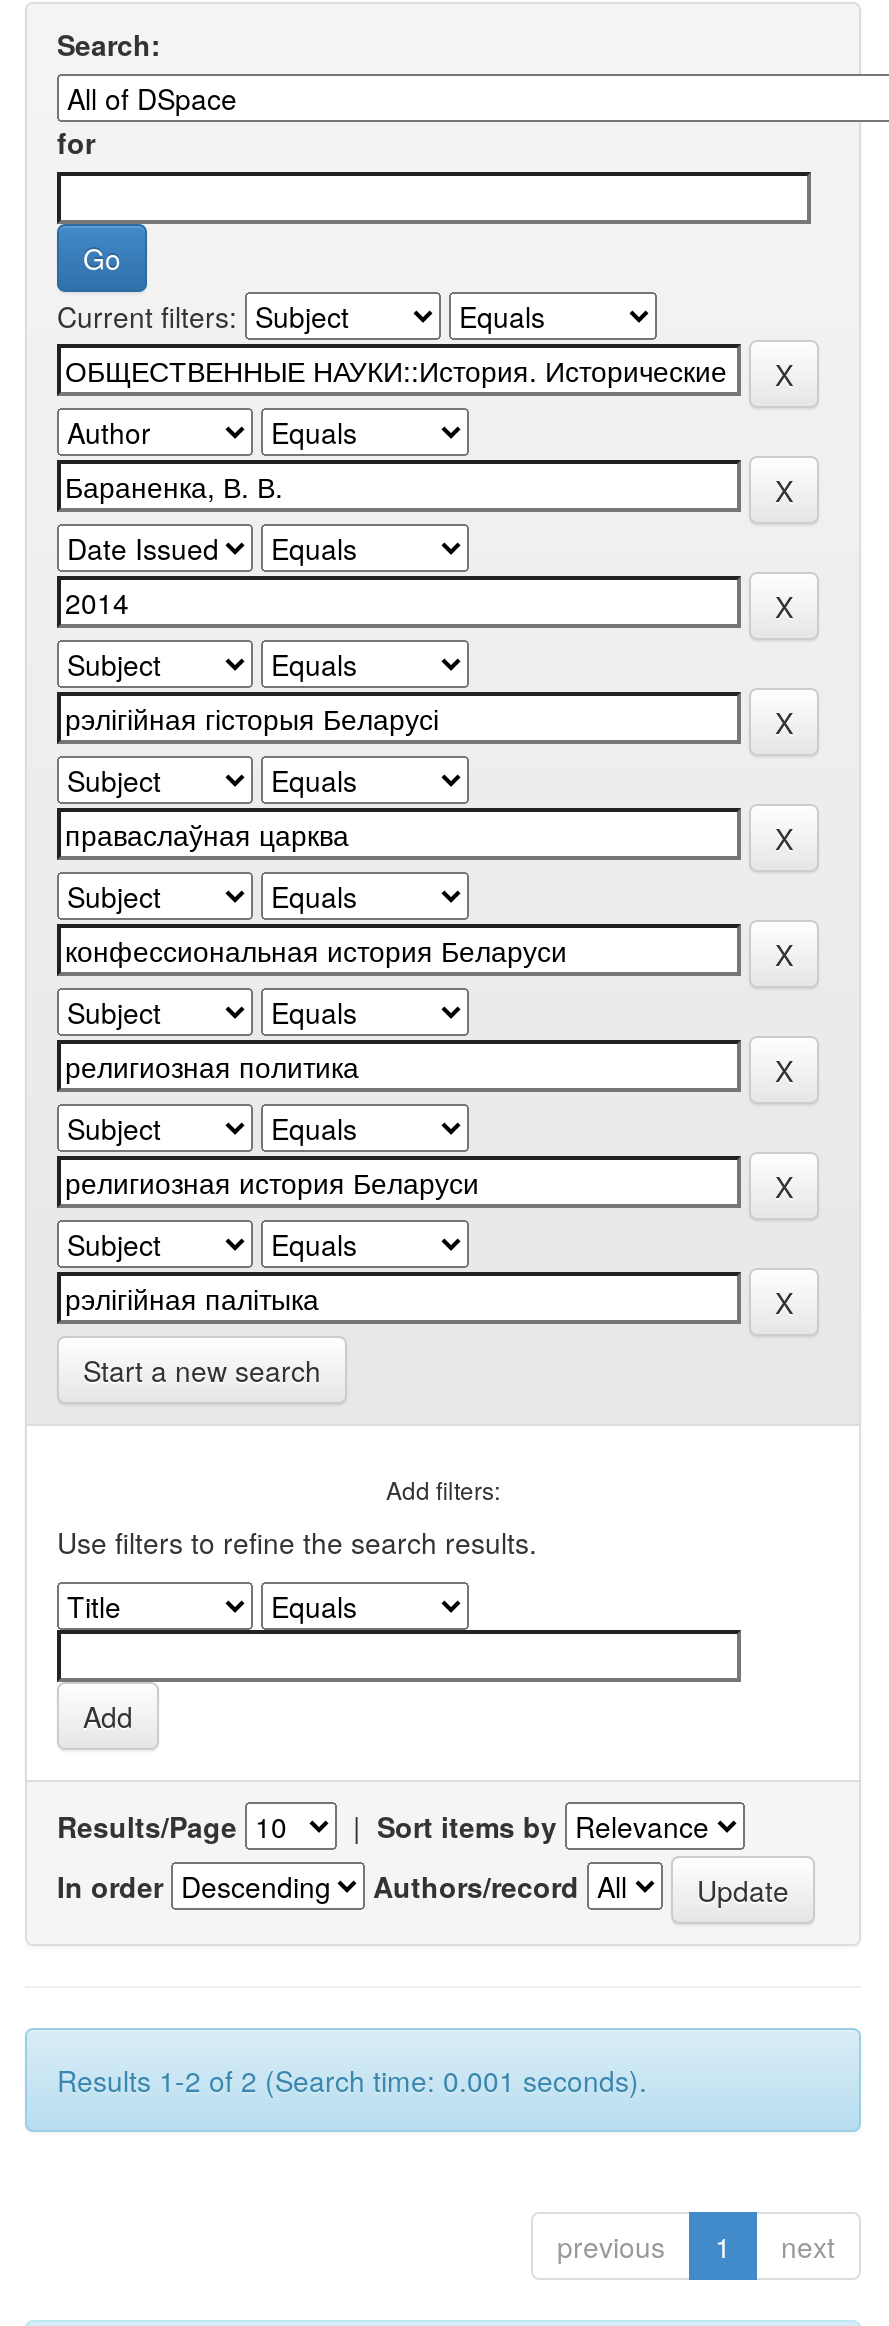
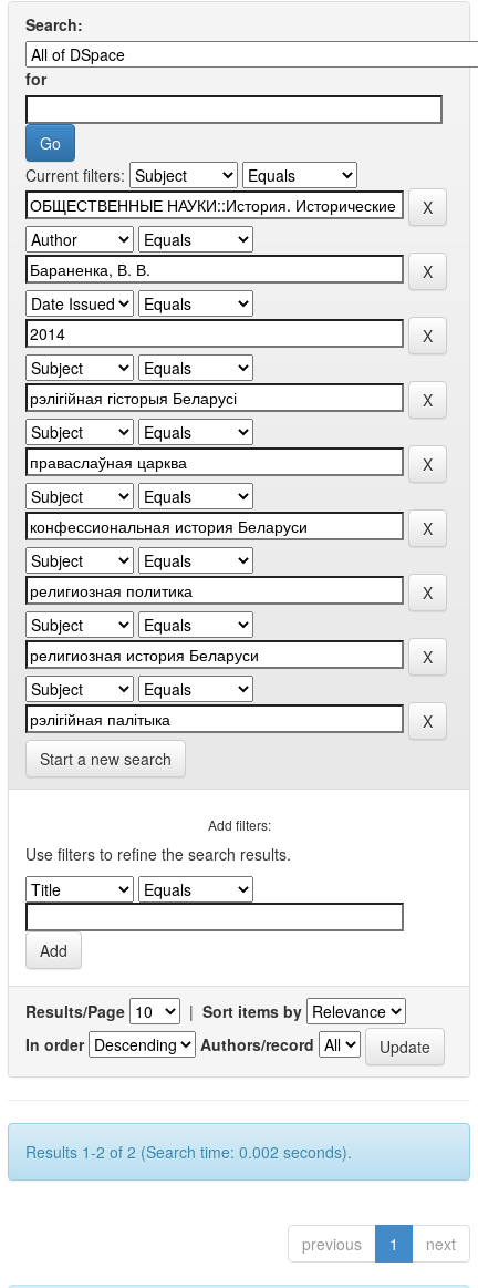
- Results 1-2 of 2 (Search time: 0.001 seconds).
+ Results 1-2 of 2 (Search time: 0.002 seconds).
